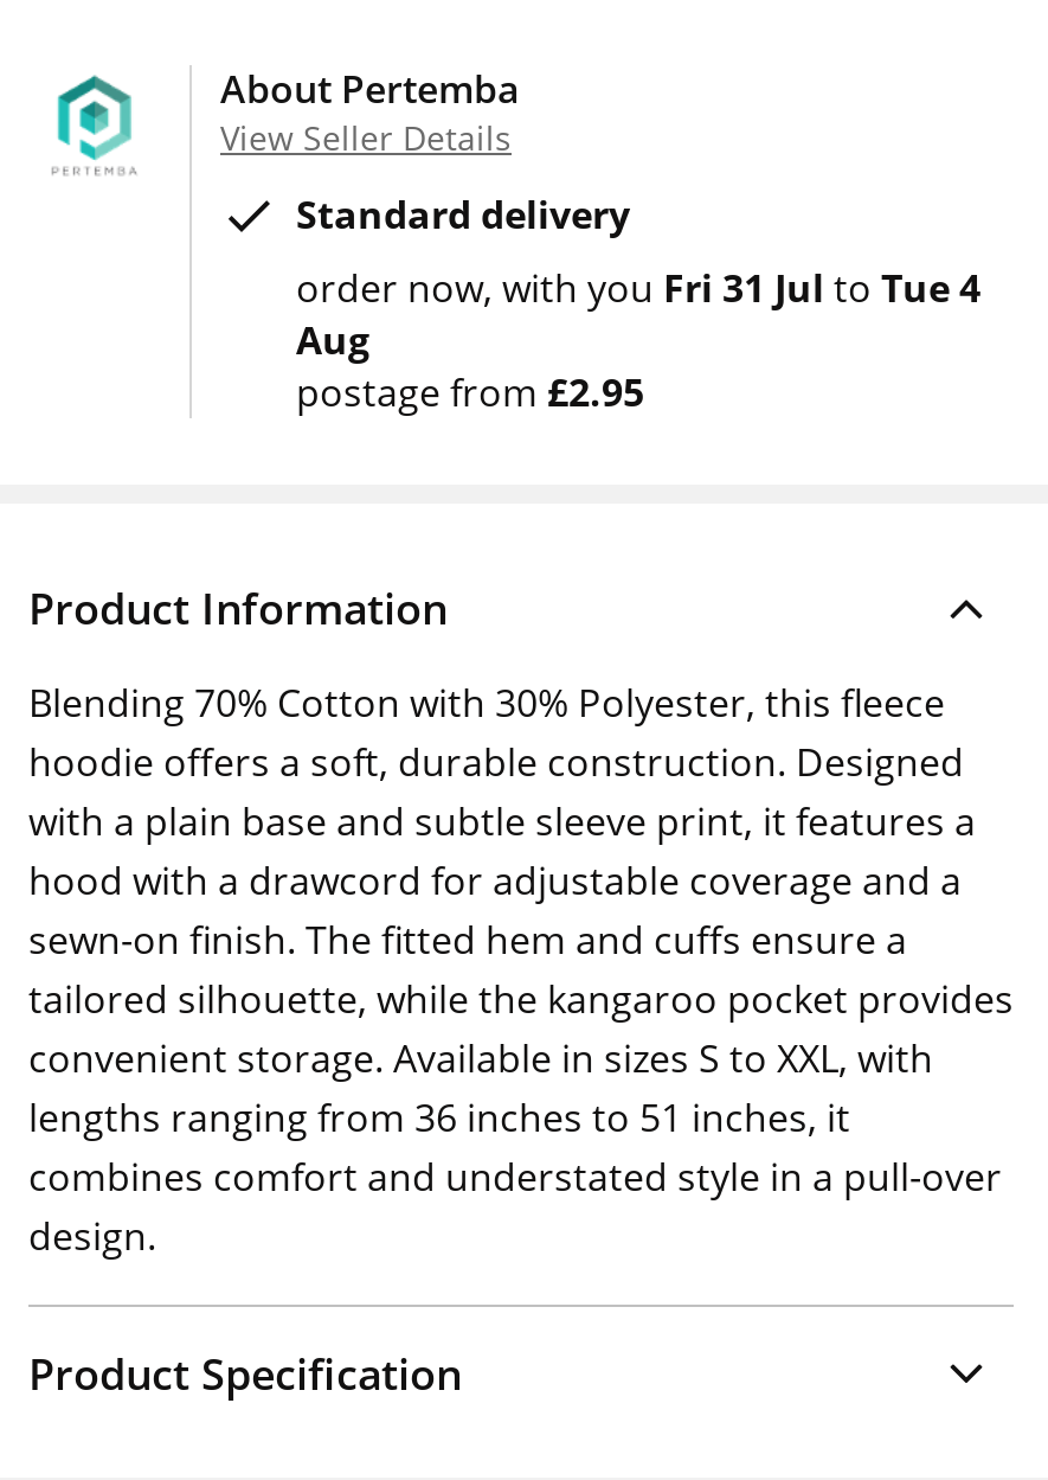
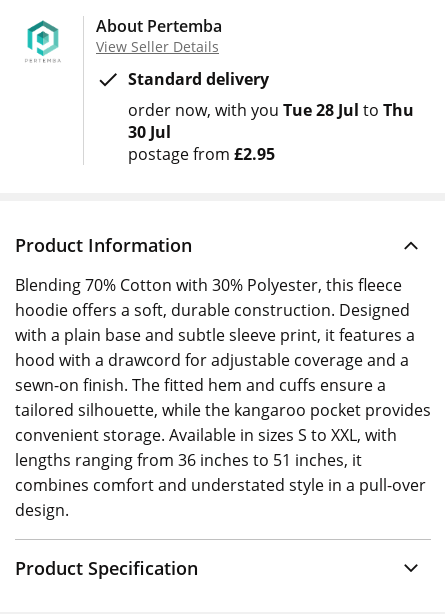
- order now with you Fri 31 Jul to Tue 4
- Aug
+ order now with you Tue 28 Jul to Thu
+ 30 Jul
